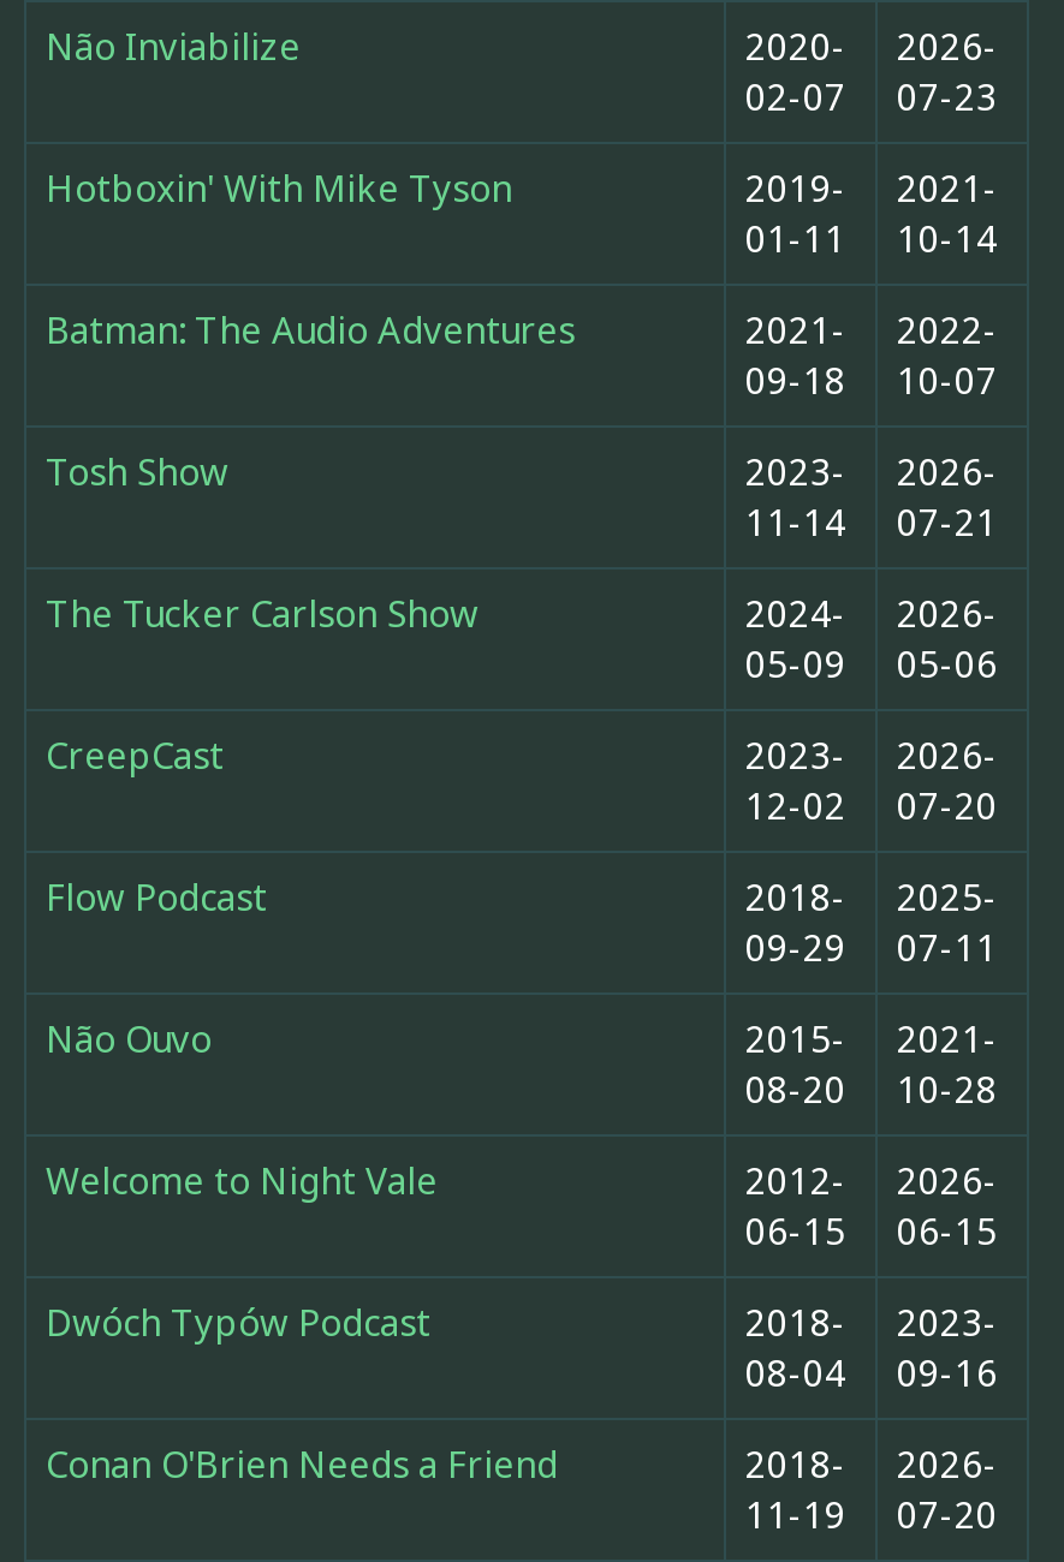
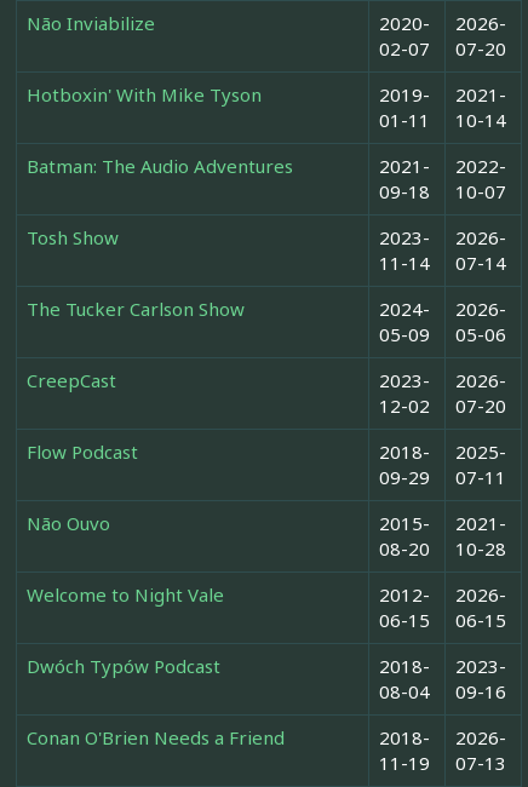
- 02-07 07-23
+ 02-07 07-20

- 11-14 07-21
+ 11-14 07-14

- 11-19 07-20
+ 11-19 07-13
